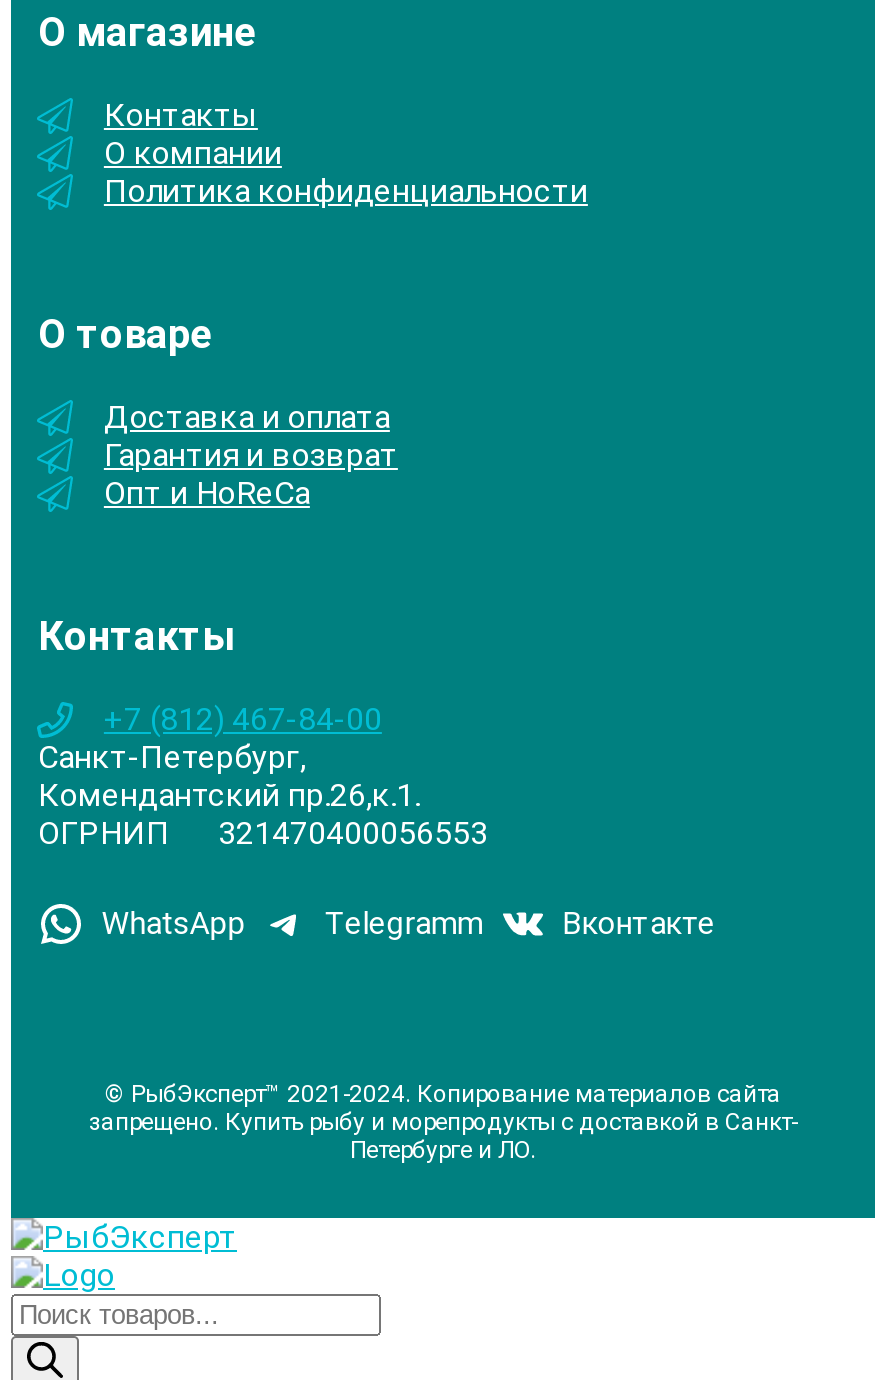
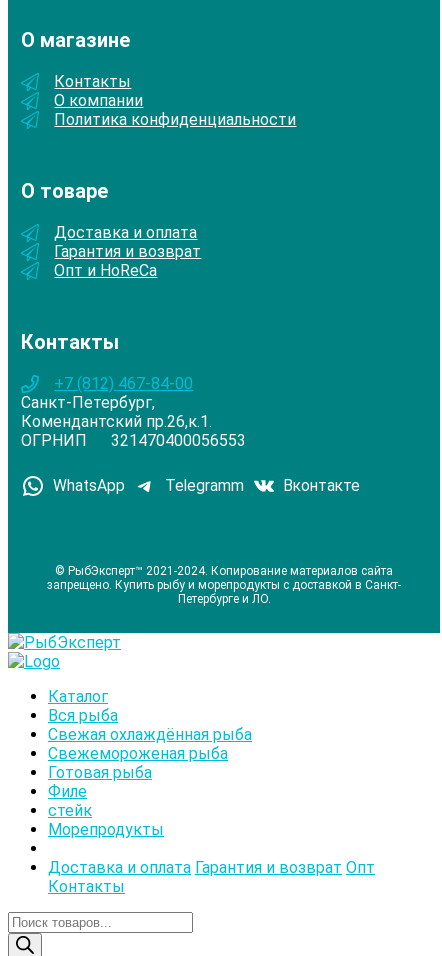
+ Каталог
+ Вся рыба
+ Свежая охлаждённая рыба
+ Свежемороженая рыба
+ Готовая рыба
+ Филе
+ стейк
+ Морепродукты
+ Доставка и оплата Гарантия и возврат Опт
+ Контакты
